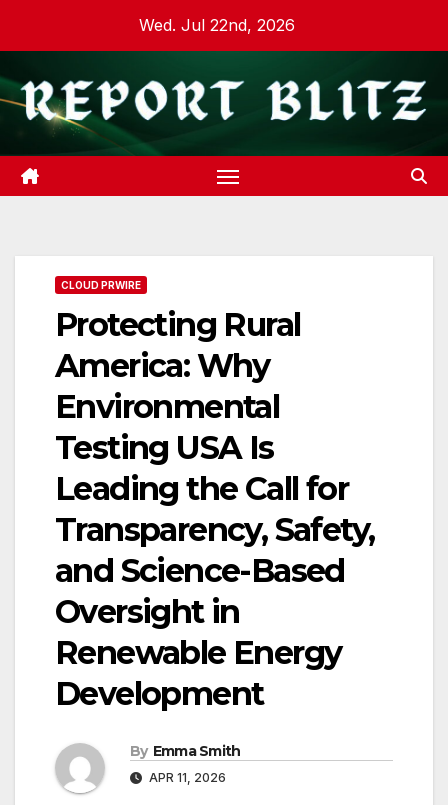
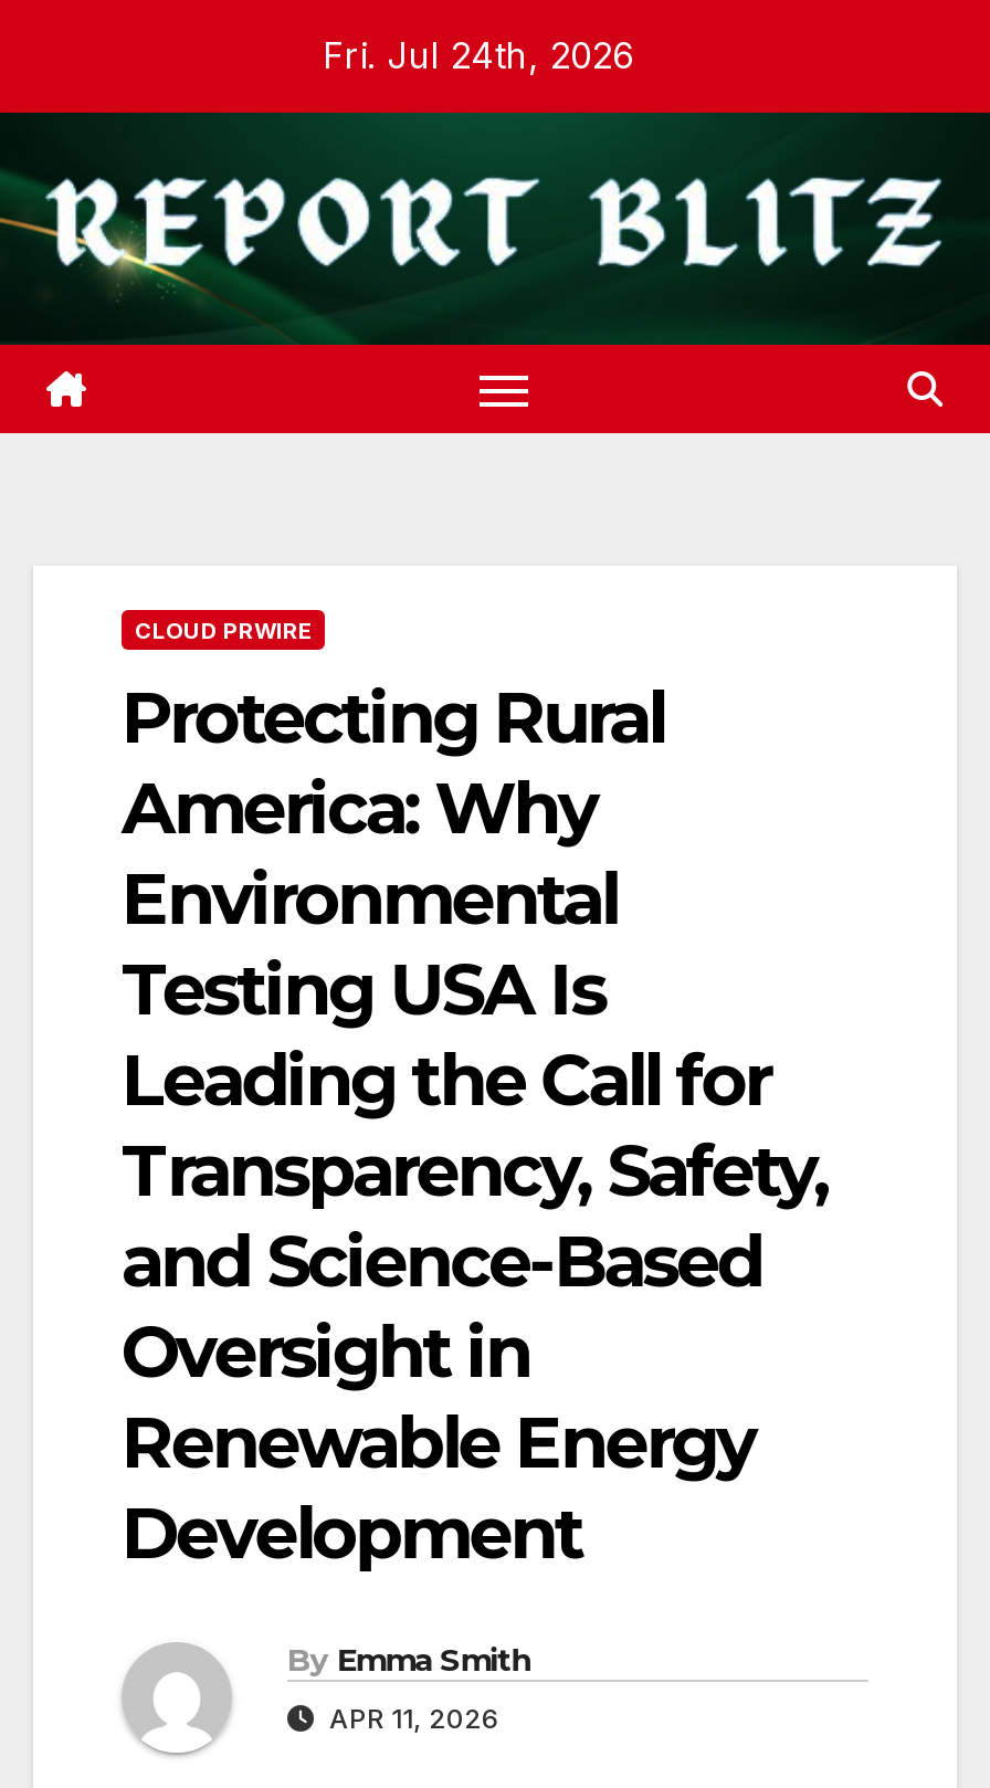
- Wed. Jul 22nd, 2026
+ Fri. Jul 24th, 2026
